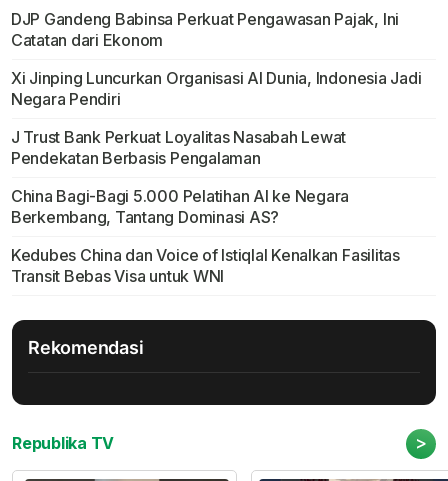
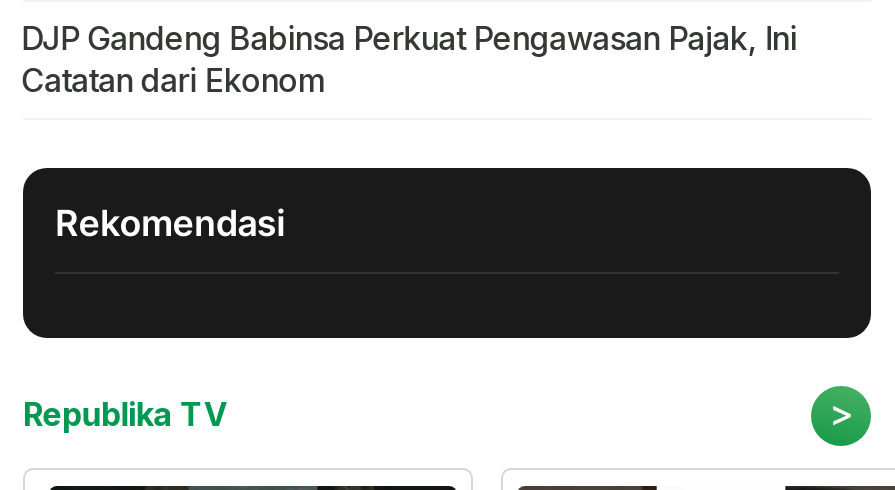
- Xi Jinping Luncurkan Organisasi AI Dunia, Indonesia Jadi
- Negara Pendiri
- J Trust Bank Perkuat Loyalitas Nasabah Lewat
- Pendekatan Berbasis Pengalaman
- China Bagi-Bagi 5.000 Pelatihan AI ke Negara
- Berkembang, Tantang Dominasi AS?
- Kedubes China dan Voice of Istiqlal Kenalkan Fasilitas
- Transit Bebas Visa untuk WNI
